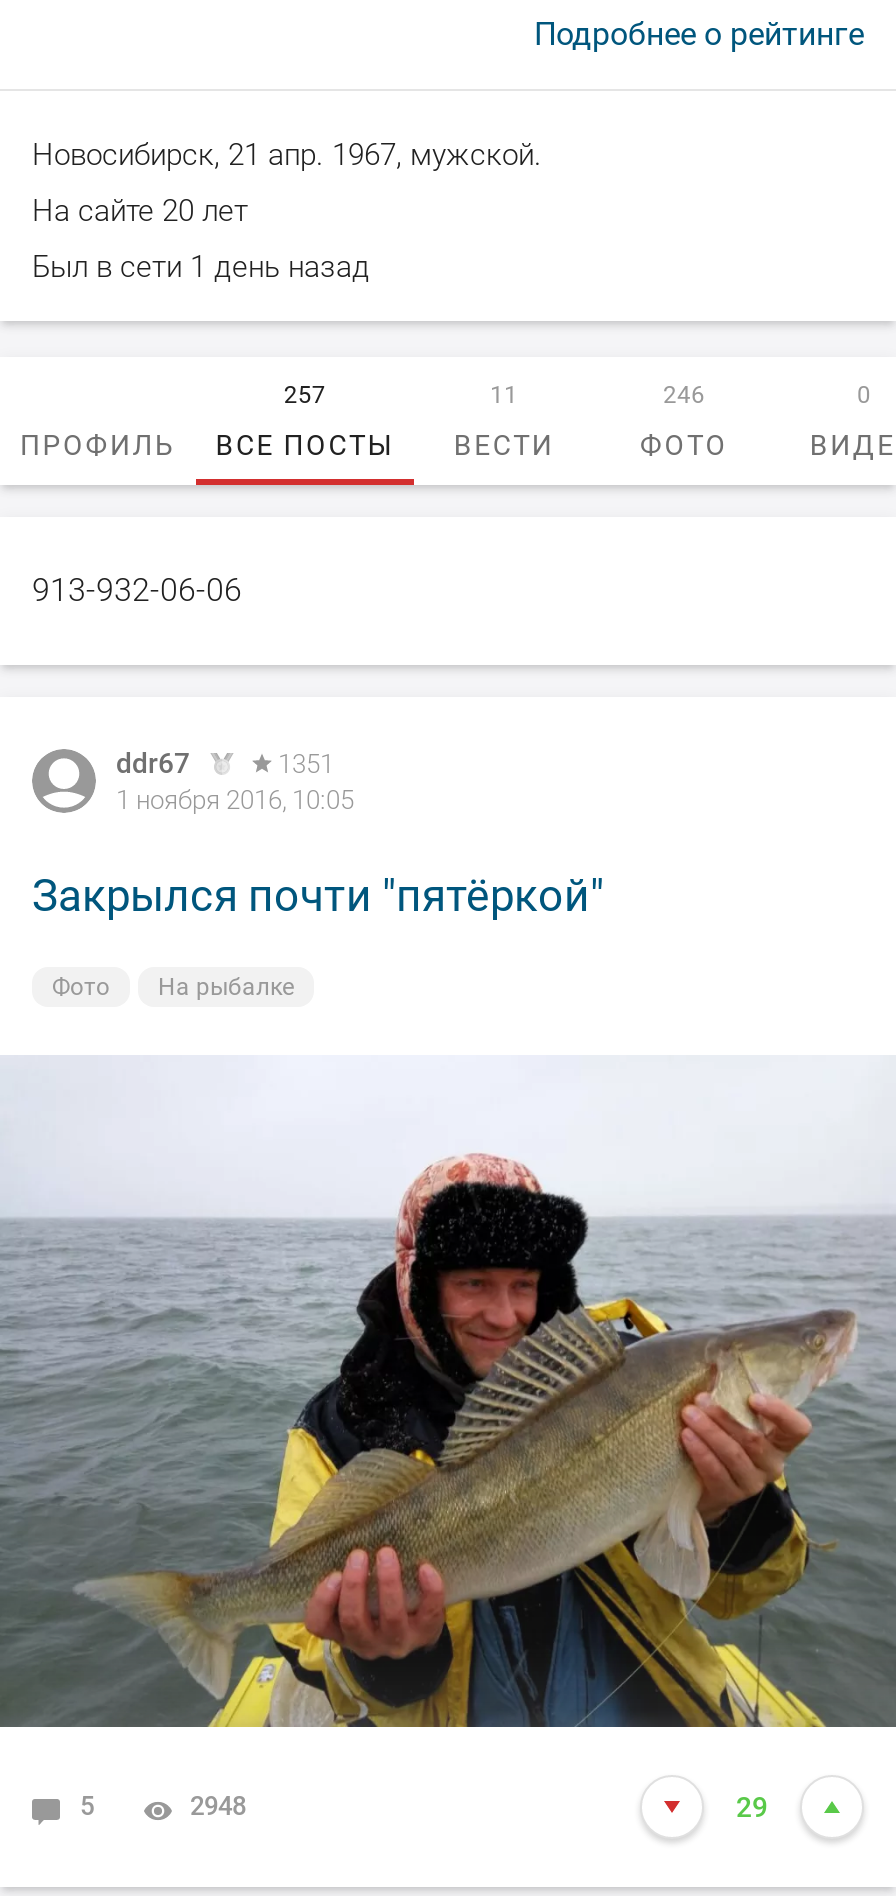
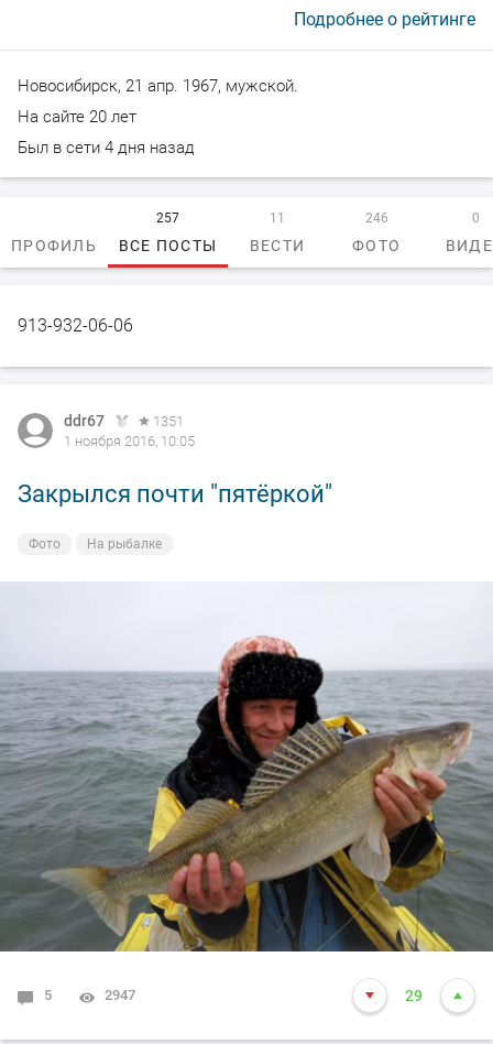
- Был в сети 1 день назад
+ Был в сети 4 дня назад

- 2948
+ 2947
